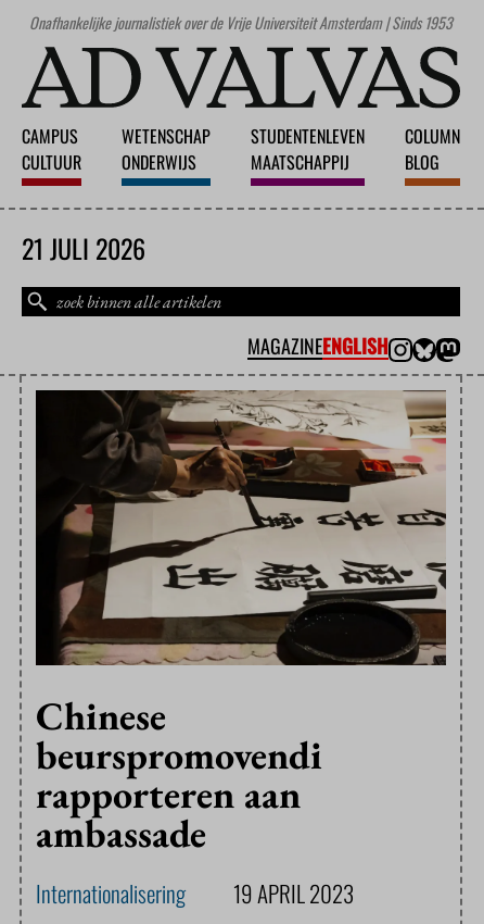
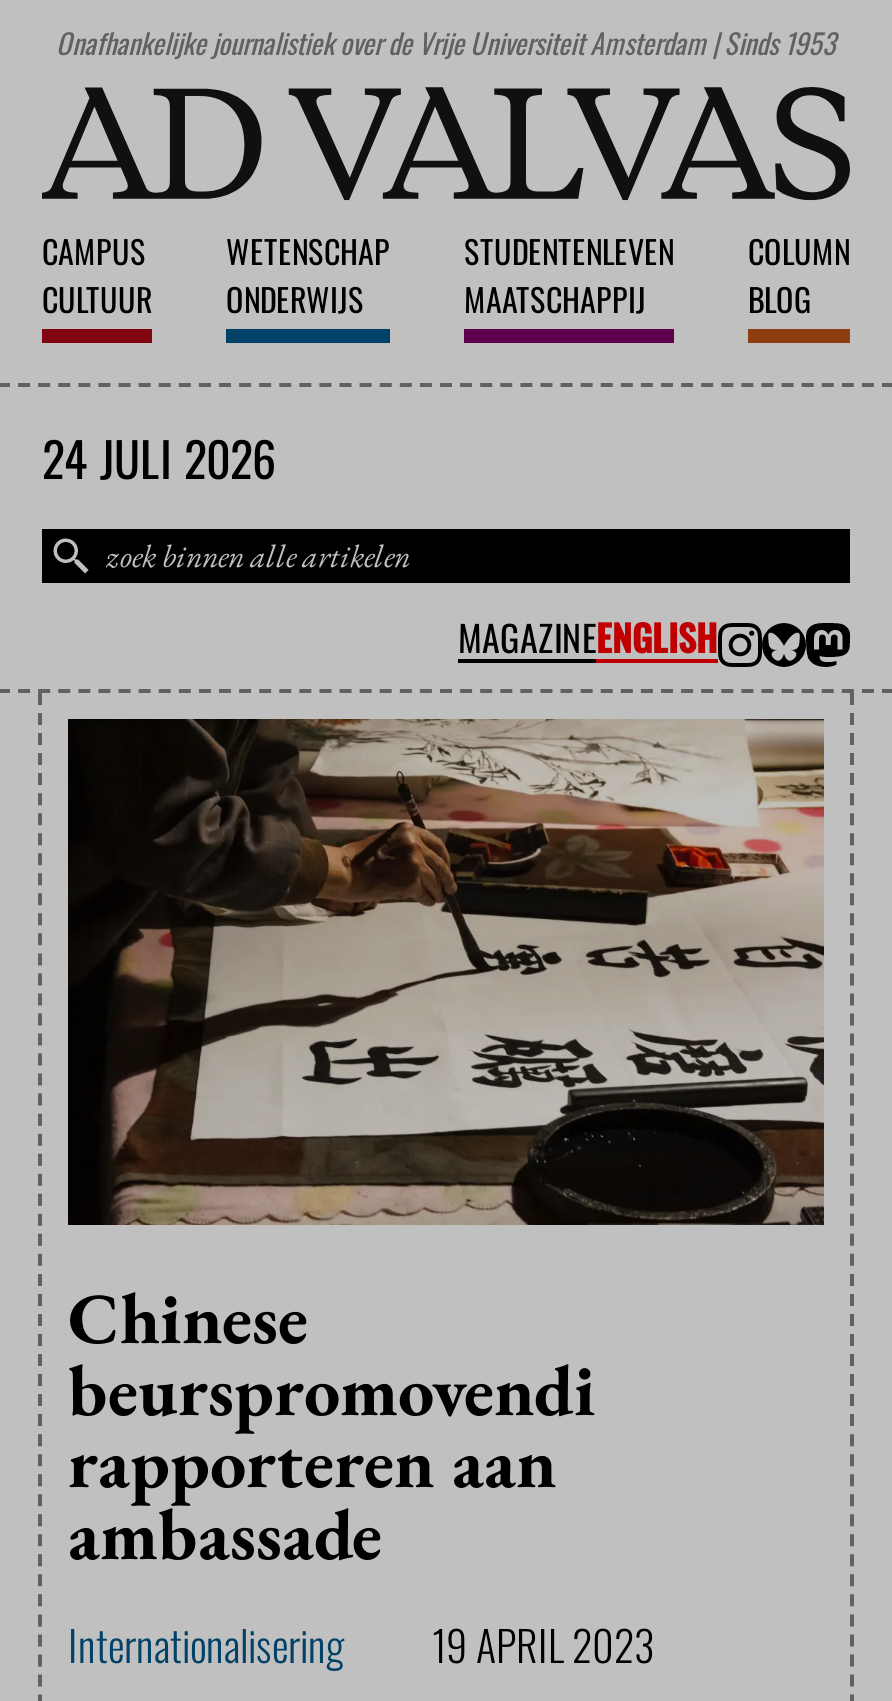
- 21 JULI 2026
+ 24 JULI 2026
